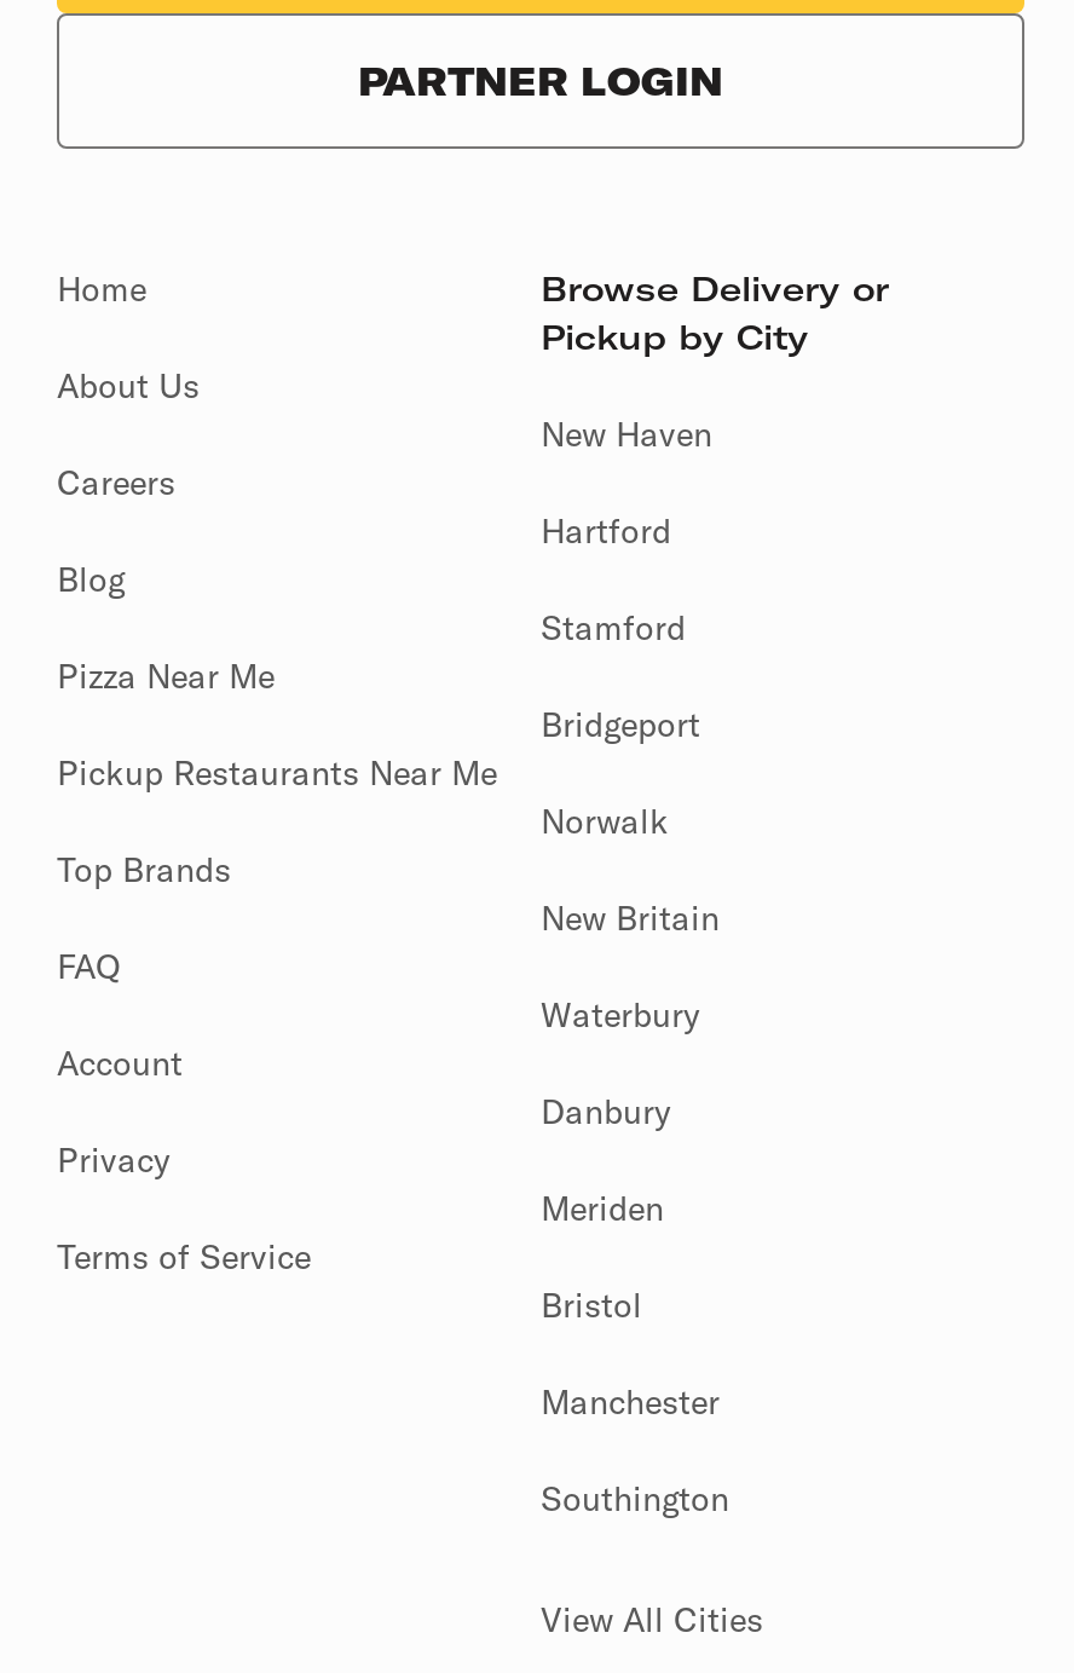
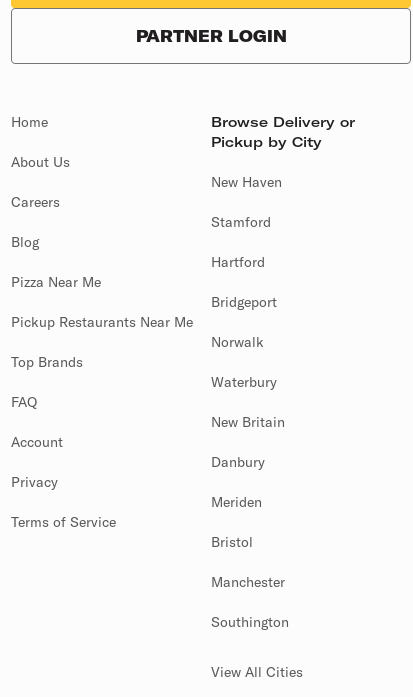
moved down: Hartford

moved up: Stamford

moved down: New Britain

moved up: Waterbury
